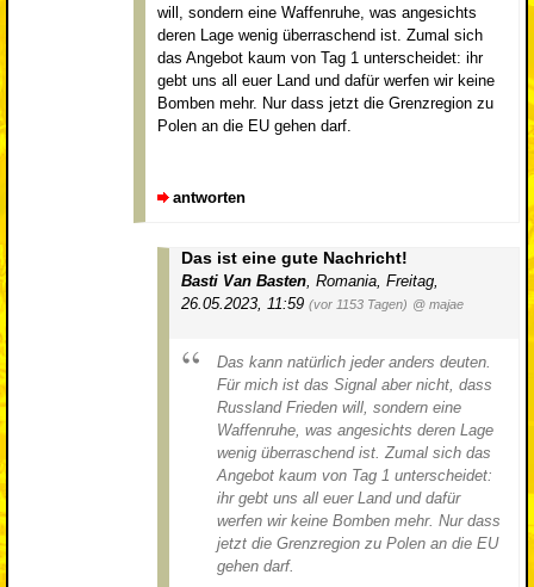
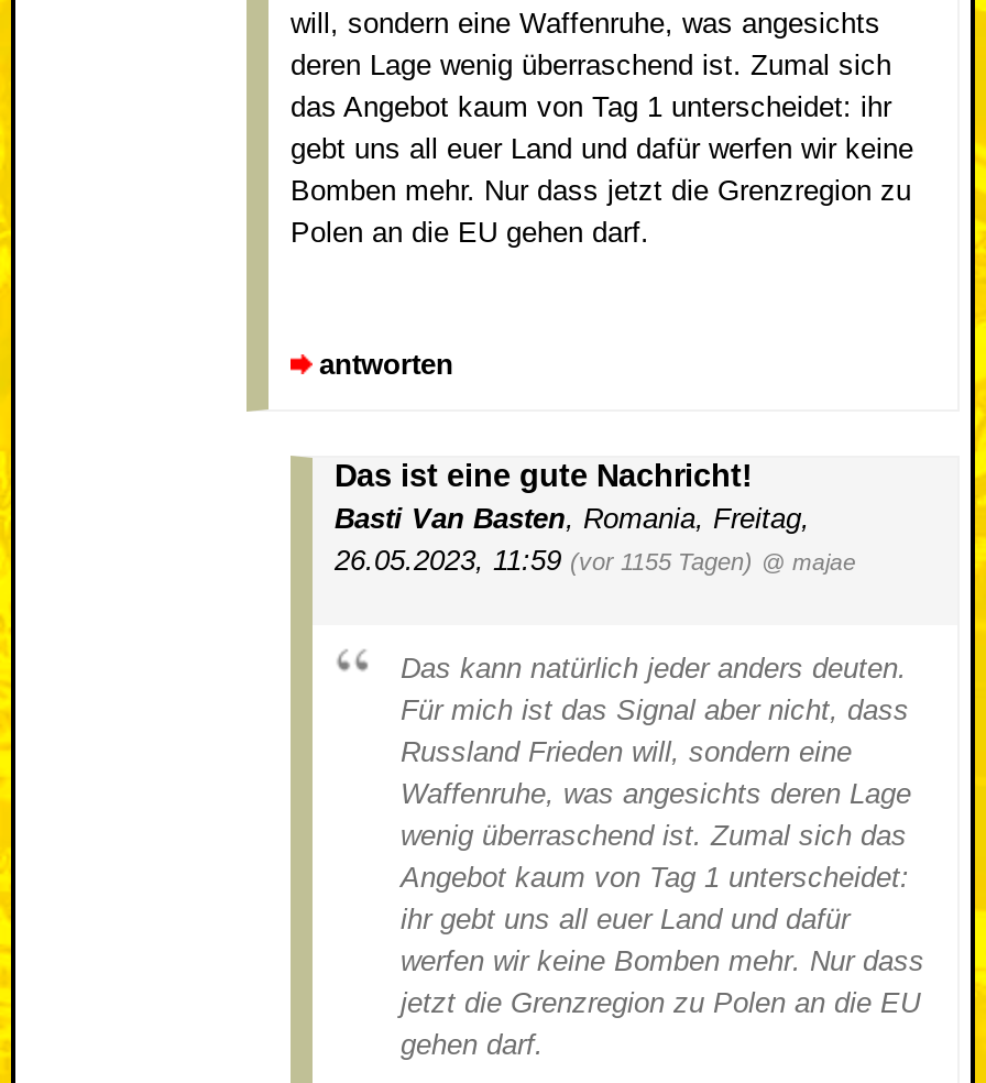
- 26.05.2023, 11:59 (vor 1153 Tagen) @ majae
+ 26.05.2023, 11:59 (vor 1155 Tagen) @ majae
